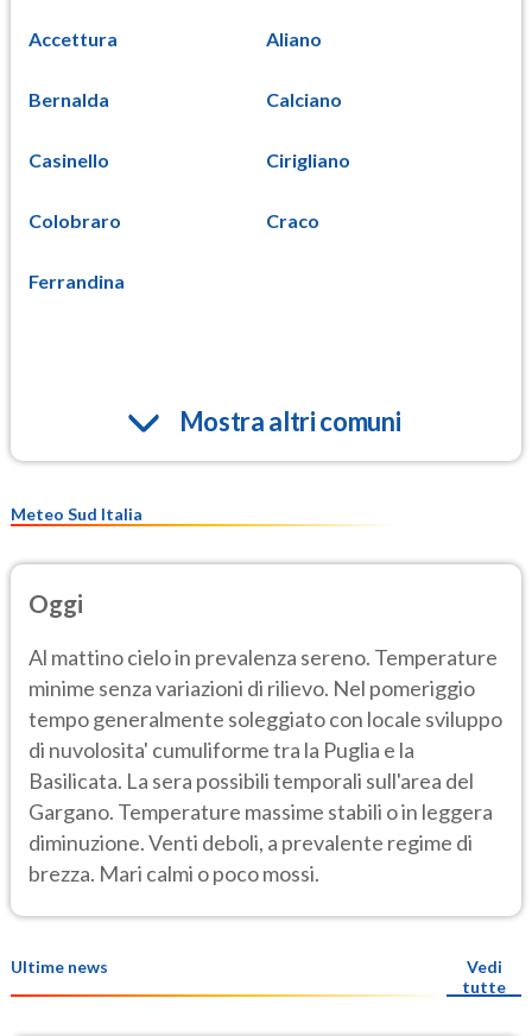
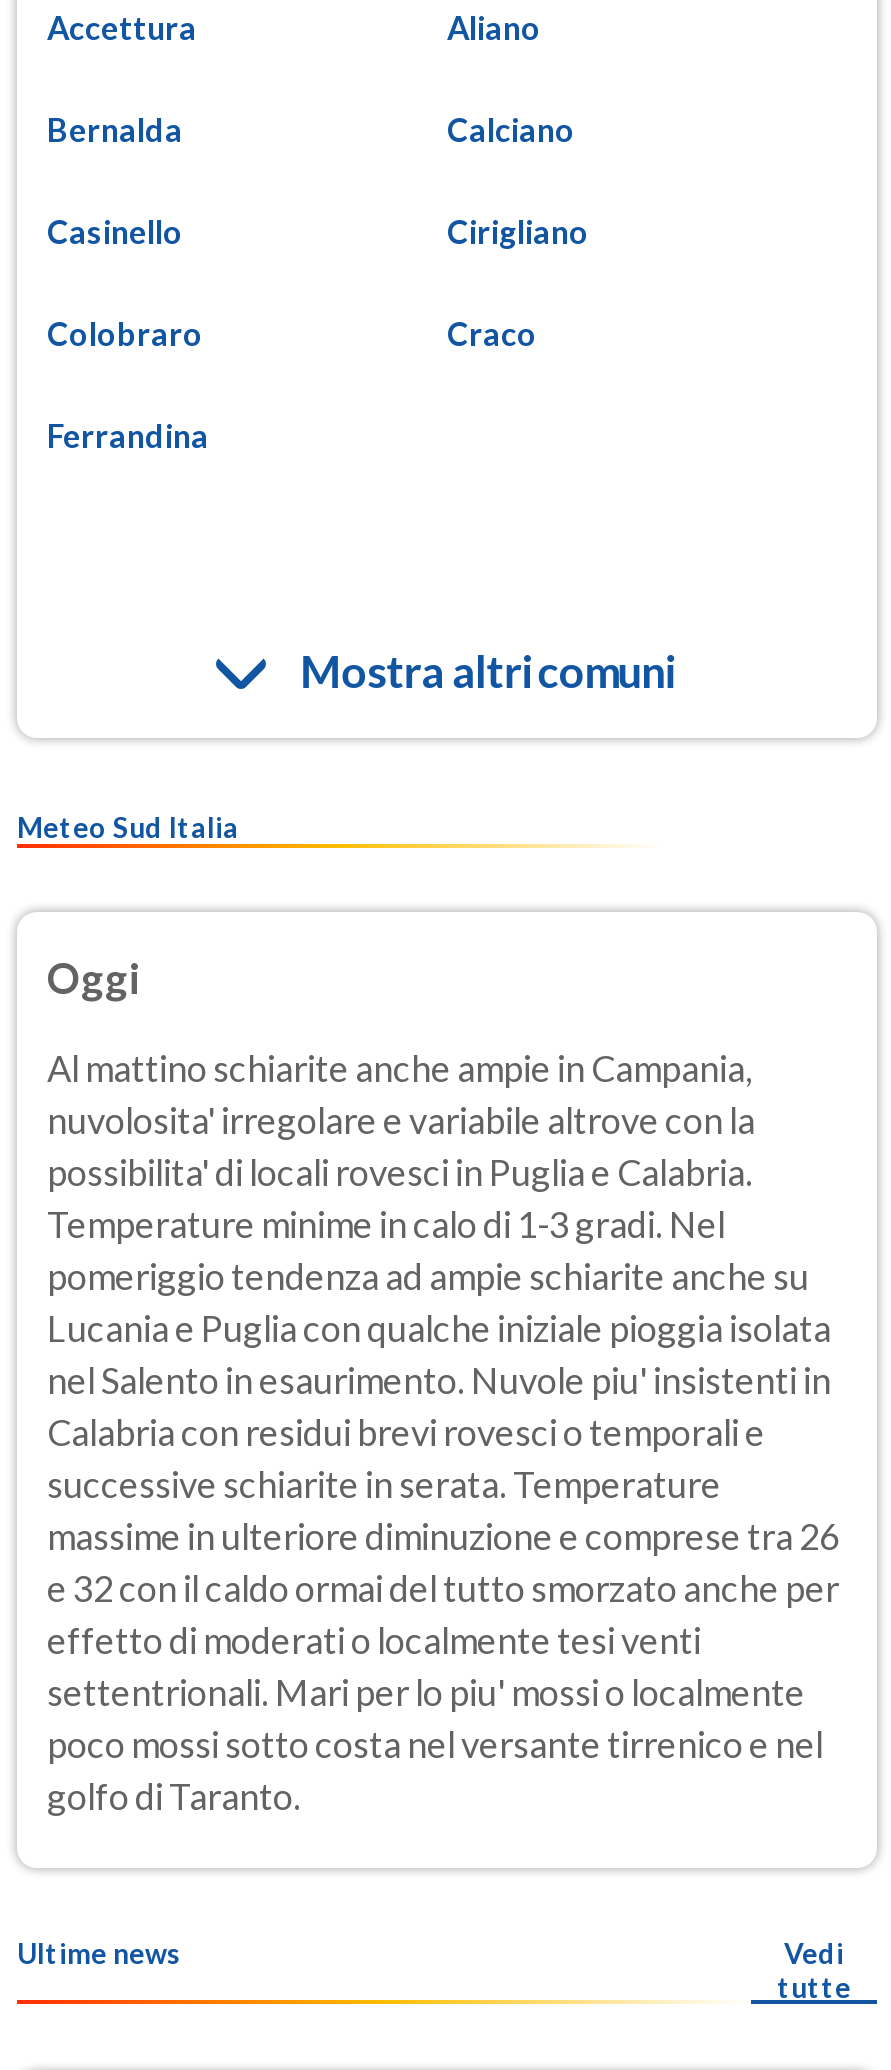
- Al mattino cielo in prevalenza sereno. Temperature
- minime senza variazioni di rilievo. Nel pomeriggio
- tempo generalmente soleggiato con locale sviluppo
- di nuvolosita' cumuliforme tra la Puglia e la
- Basilicata. La sera possibili temporali sull'area del
- Gargano. Temperature massime stabili o in leggera
- diminuzione. Venti deboli, a prevalente regime di
- brezza. Mari calmi o poco mossi.
+ Al mattino schiarite anche ampie in Campania,
+ nuvolosita' irregolare e variabile altrove con la
+ possibilita' di locali rovesci in Puglia e Calabria.
+ Temperature minime in calo di 1-3 gradi. Nel
+ pomeriggio tendenza ad ampie schiarite anche su
+ Lucania e Puglia con qualche iniziale pioggia isolata
+ nel Salento in esaurimento. Nuvole piu' insistenti in
+ Calabria con residui brevi rovesci o temporali e
+ successive schiarite in serata. Temperature
+ massime in ulteriore diminuzione e comprese tra 26
+ e 32 con il caldo ormai del tutto smorzato anche per
+ effetto di moderati o localmente tesi venti
+ settentrionali. Mari per lo piu' mossi o localmente
+ poco mossi sotto costa nel versante tirrenico e nel
+ golfo di Taranto.
